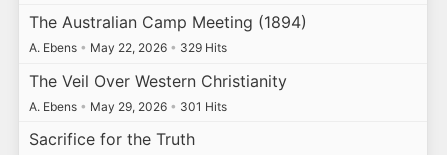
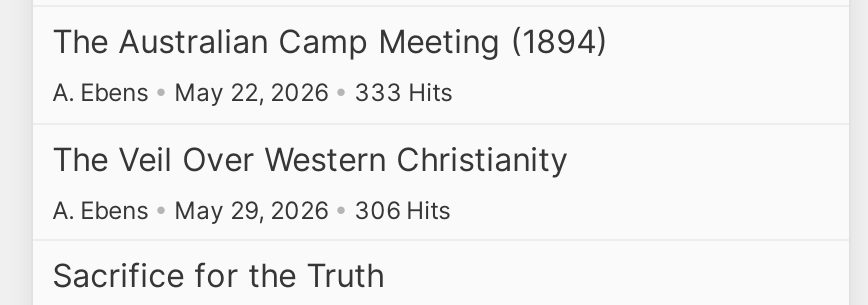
- A. Ebens • May 22, 2026 • 329 Hits
+ A. Ebens • May 22, 2026 • 333 Hits

- A. Ebens • May 29, 2026 • 301 Hits
+ A. Ebens • May 29, 2026 • 306 Hits
